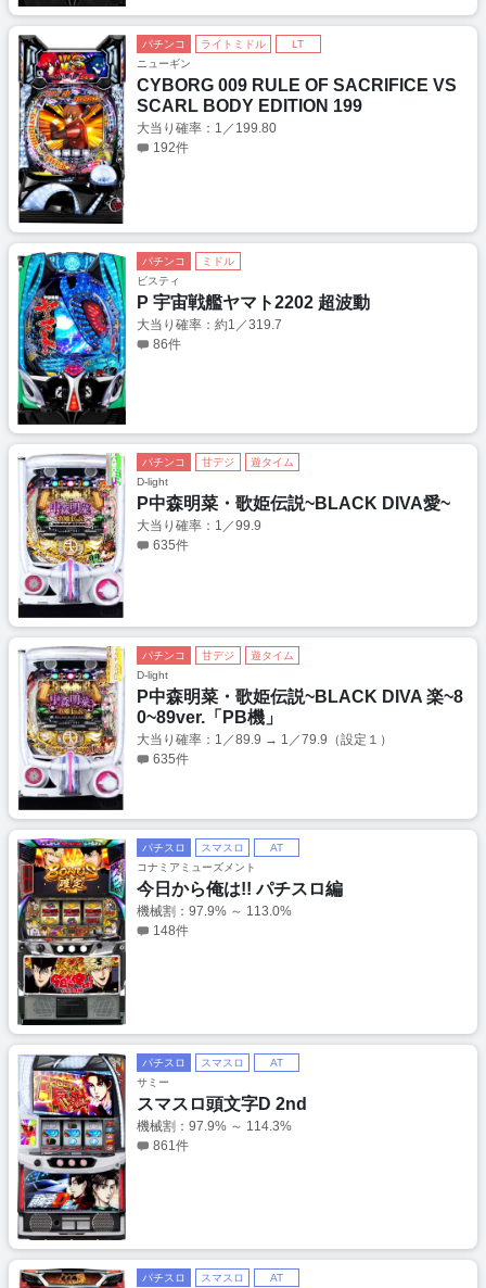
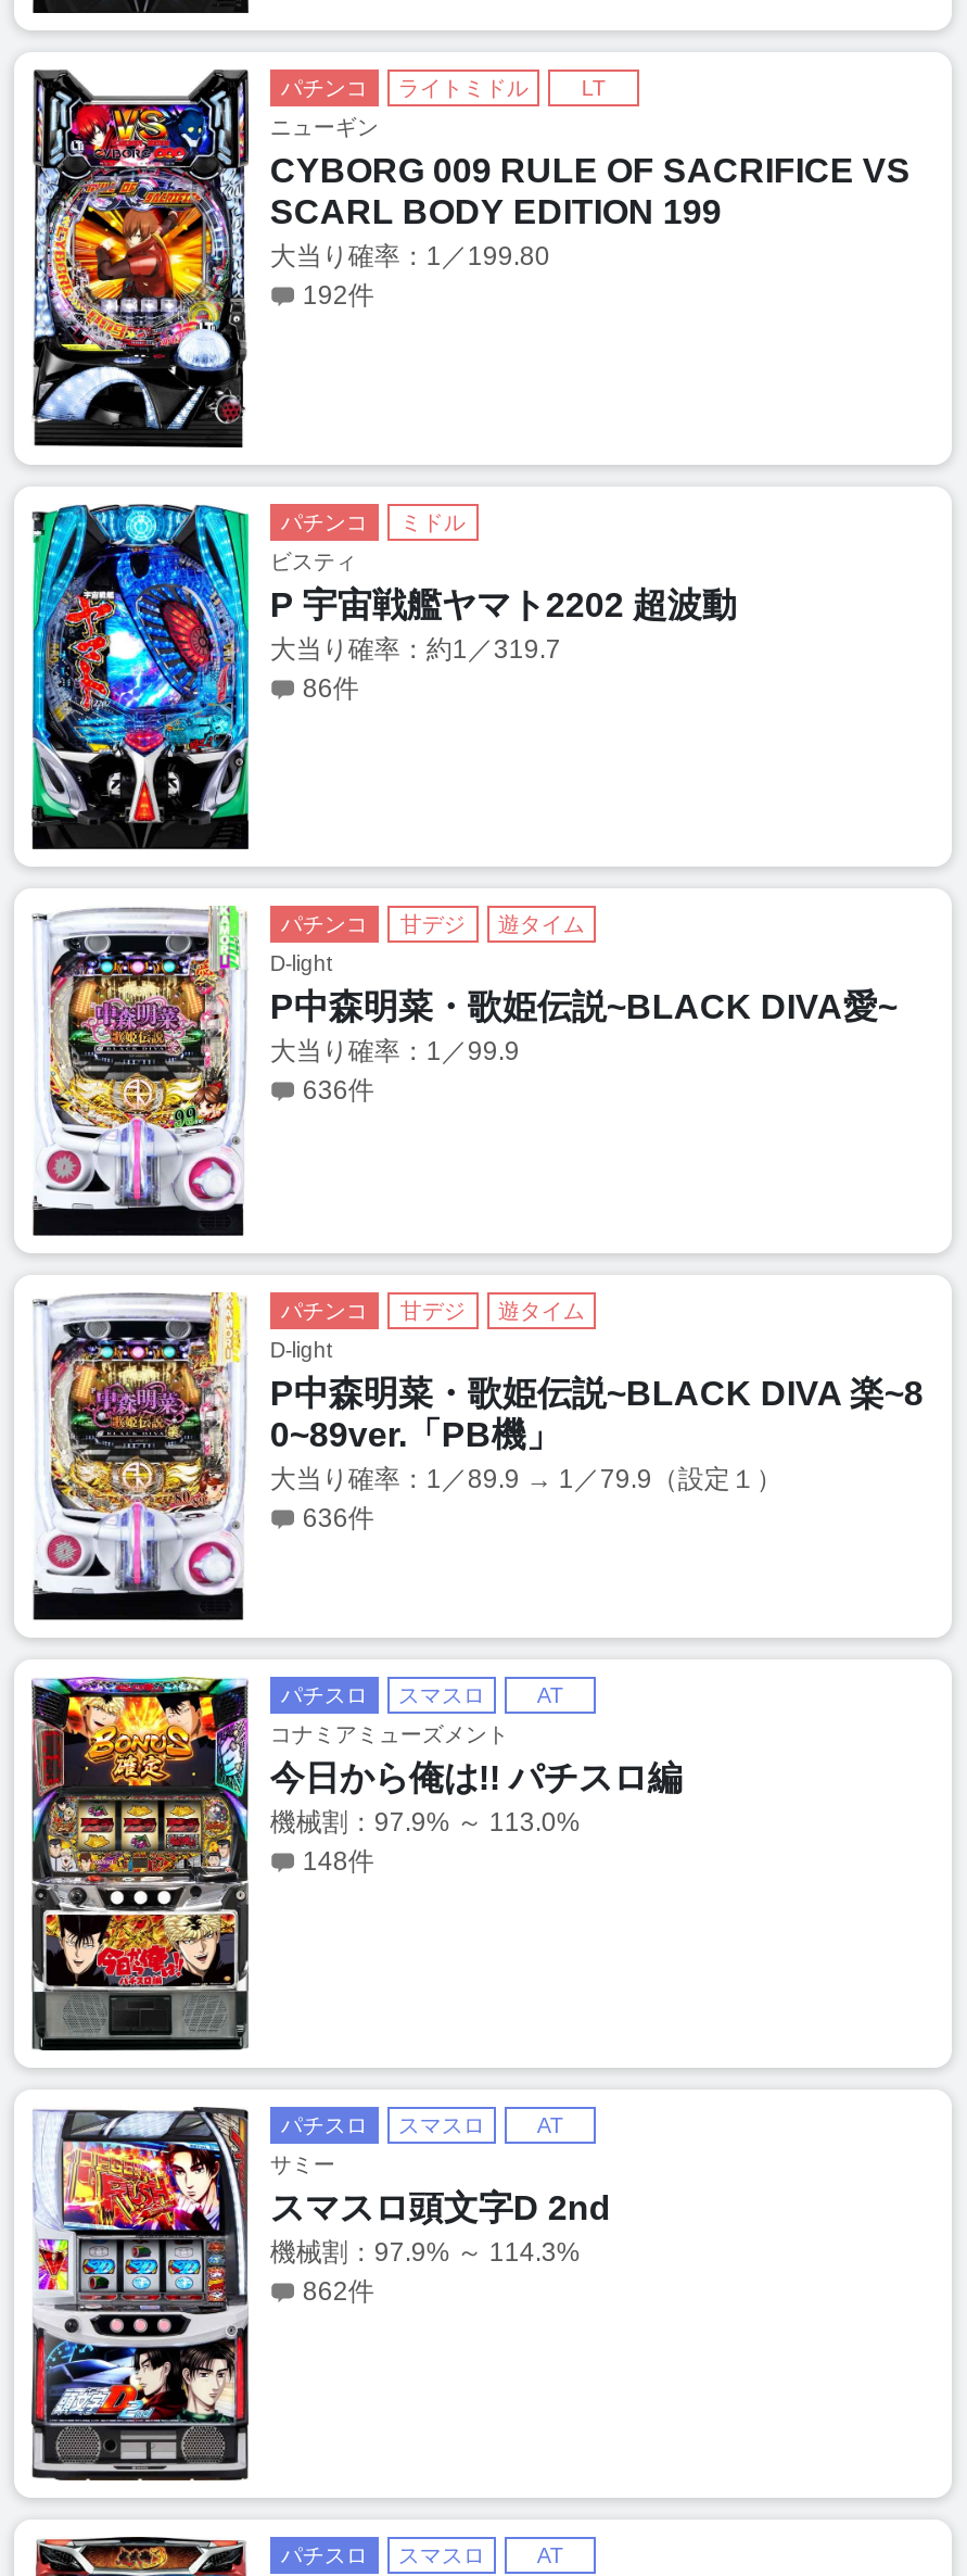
- 635件
+ 636件

- 635件
+ 636件

- 861件
+ 862件
